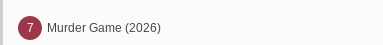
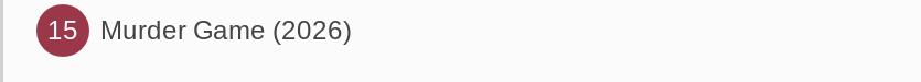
- 7 Murder Game (2026)
+ 15 Murder Game (2026)
